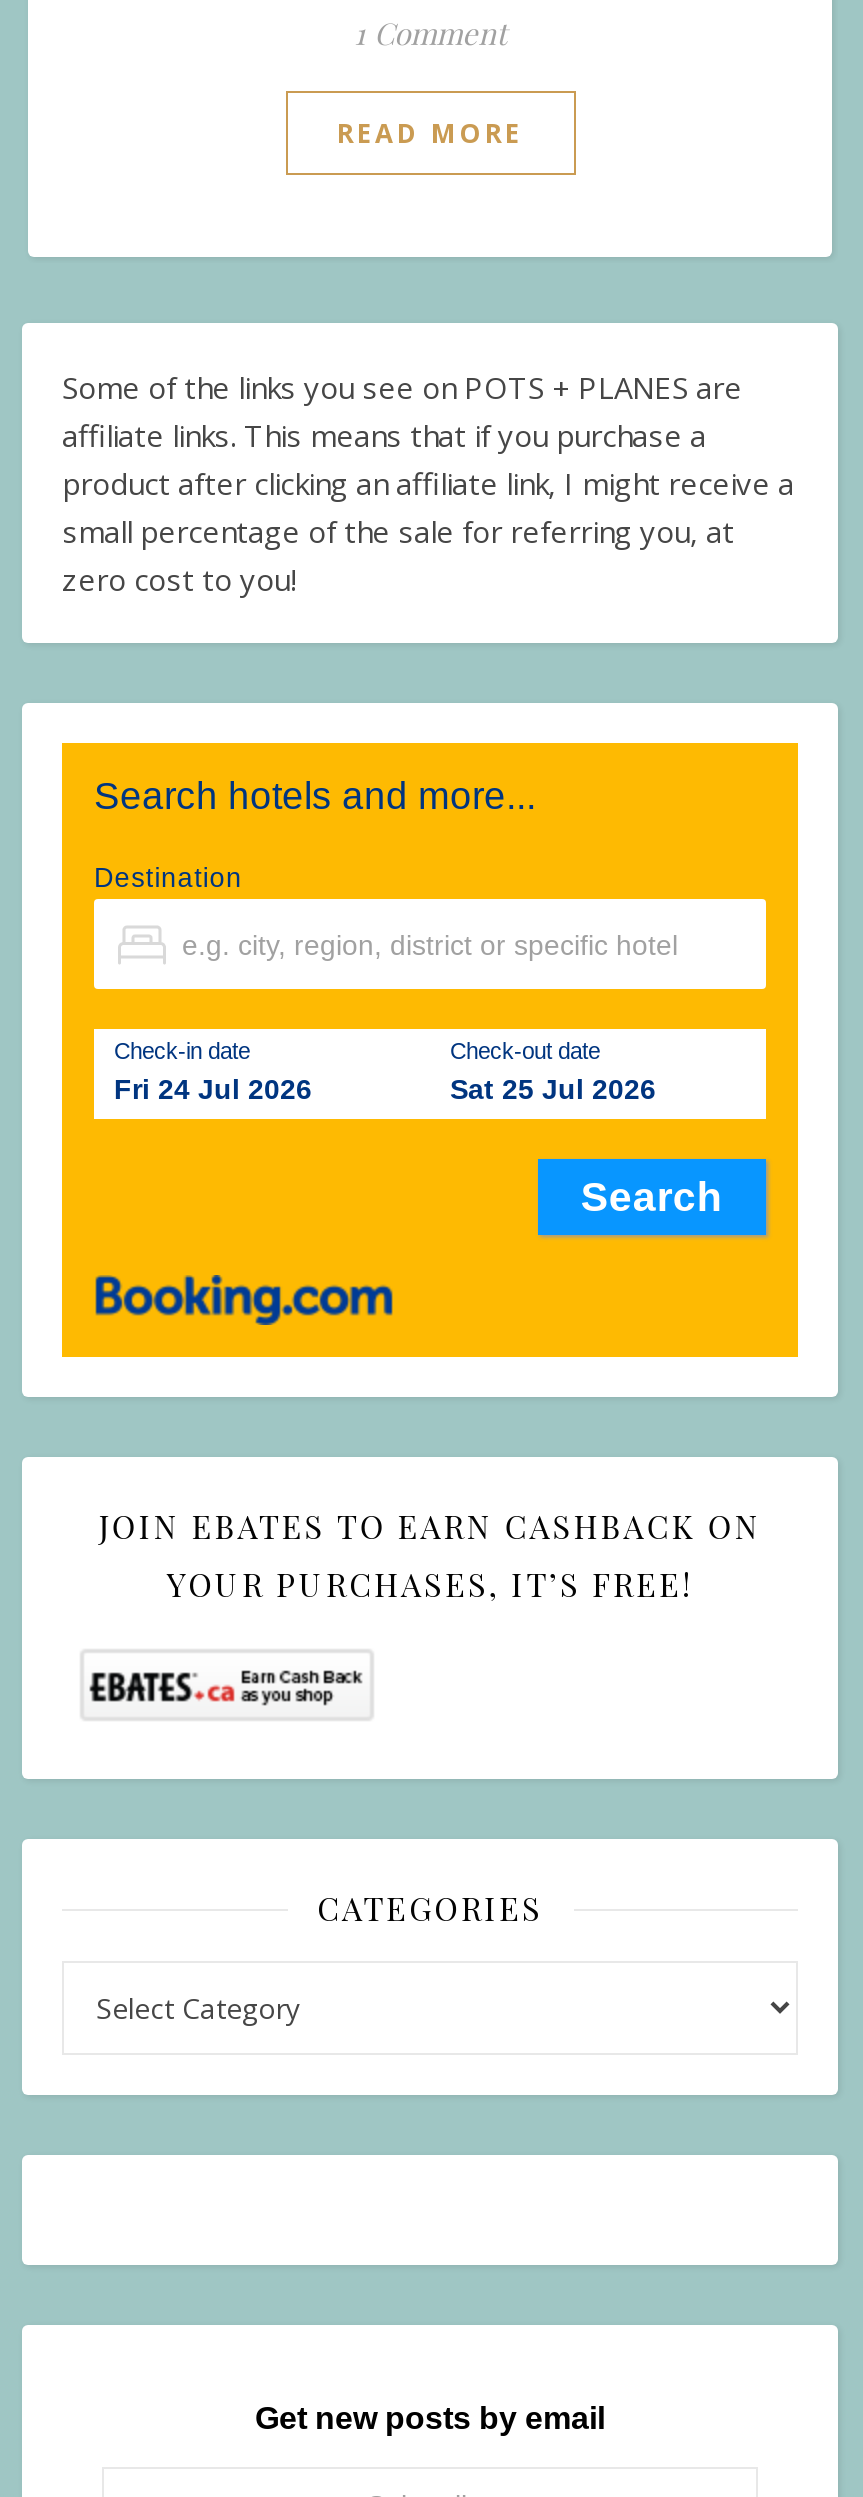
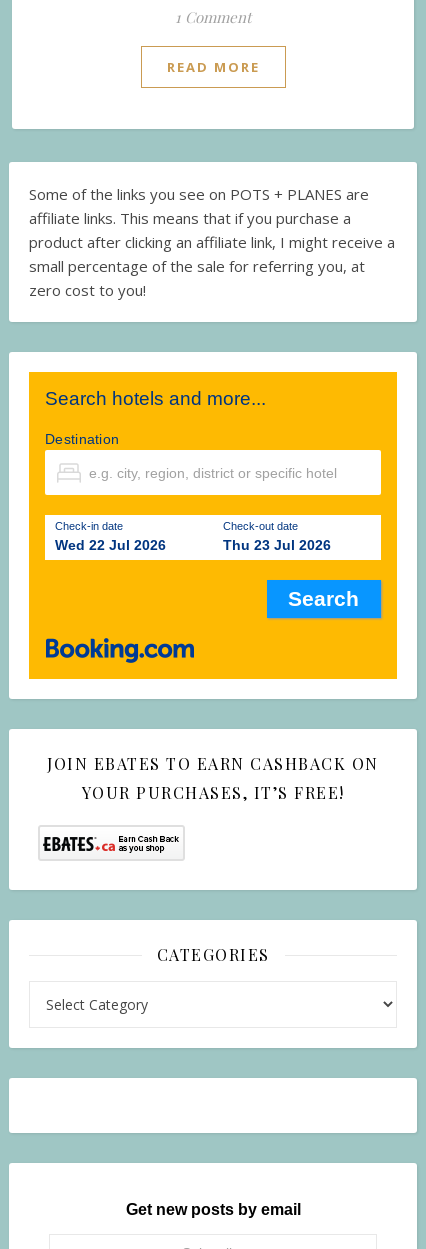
- Fri 24 Jul 2026
+ Wed 22 Jul 2026

- Sat 25 Jul 2026
+ Thu 23 Jul 2026
